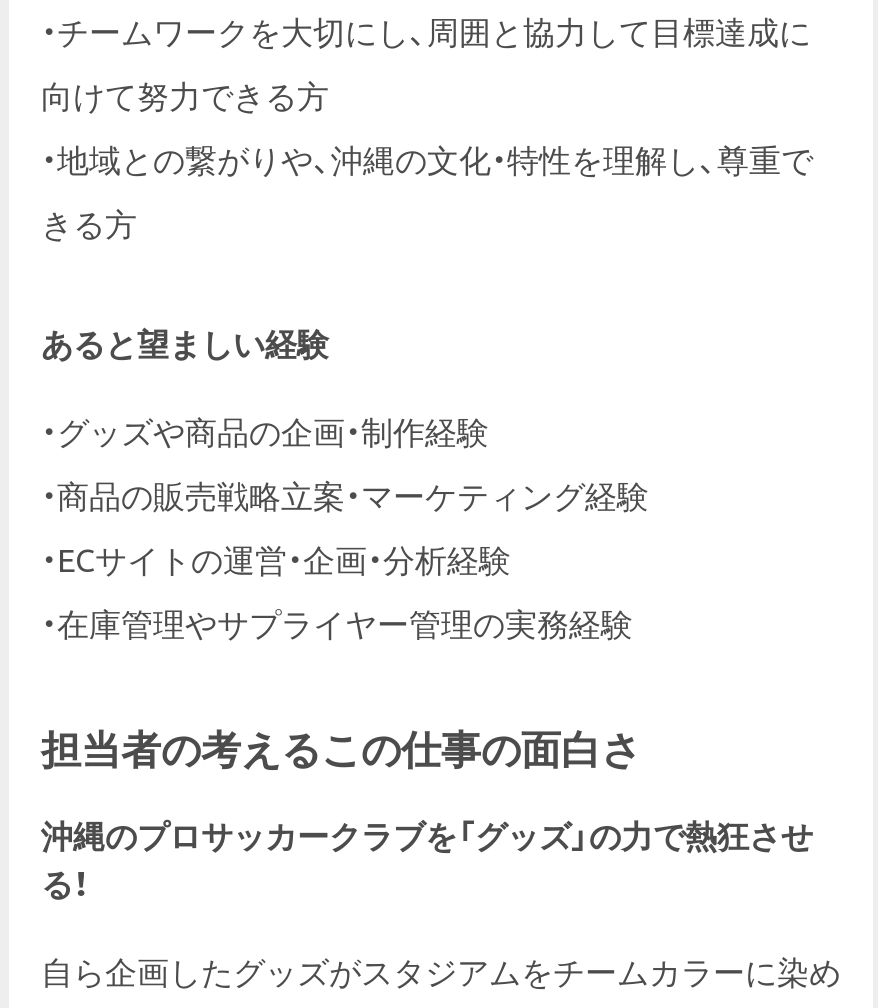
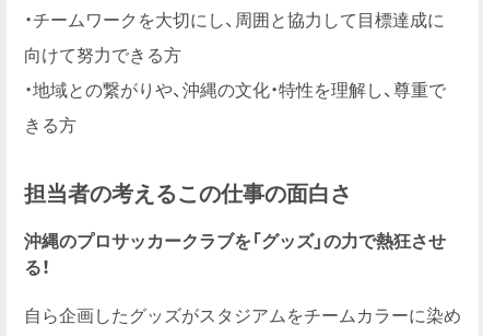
- あると望ましい経験
- ・グッズや商品の企画・制作経験
- ・商品の販売戦略立案・マーケティング経験
- ・ECサイトの運営・企画・分析経験
- ・在庫管理やサプライヤー管理の実務経験
